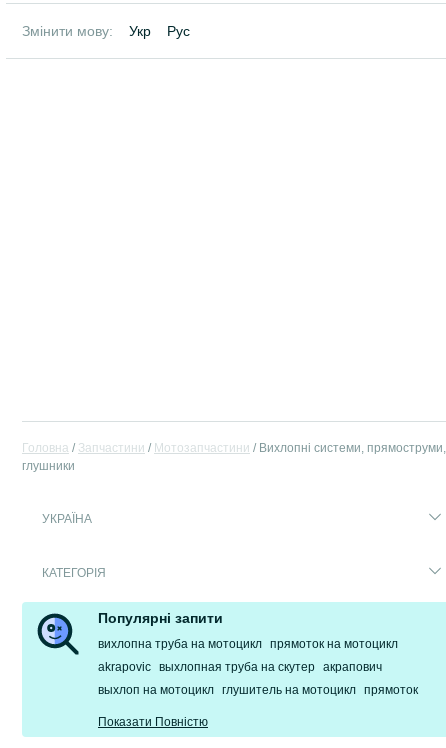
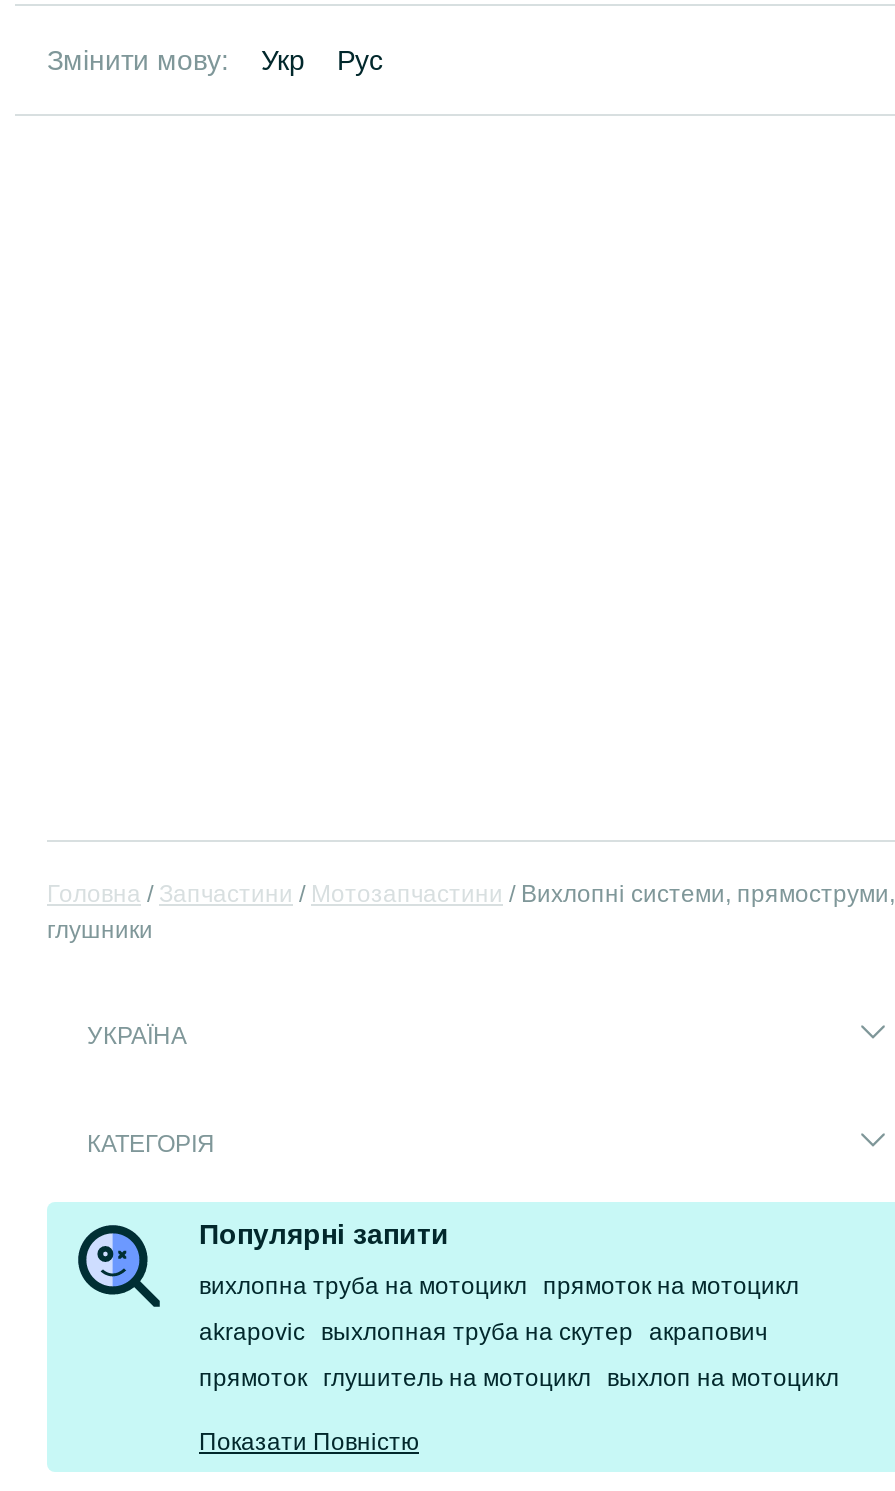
- выхлоп на мотоцикл глушитель на мотоцикл прямоток
+ прямоток глушитель на мотоцикл выхлоп на мотоцикл
